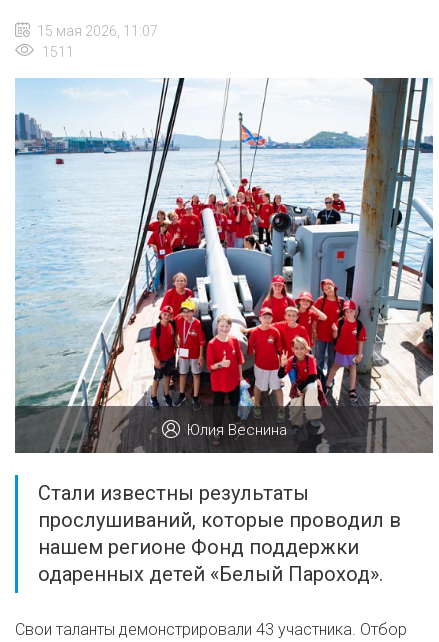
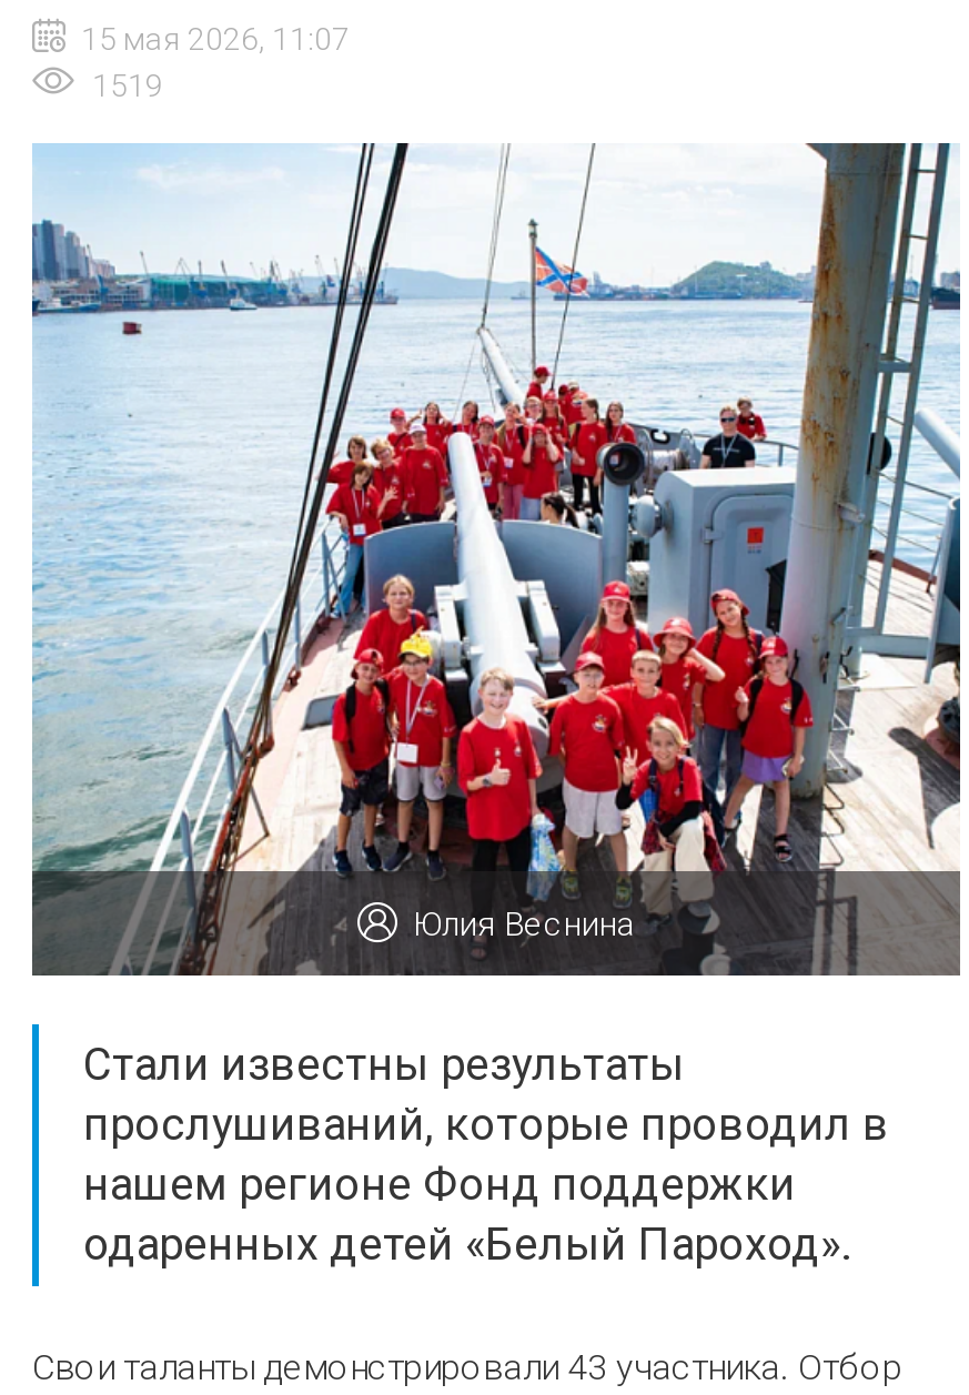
- 1511
+ 1519
